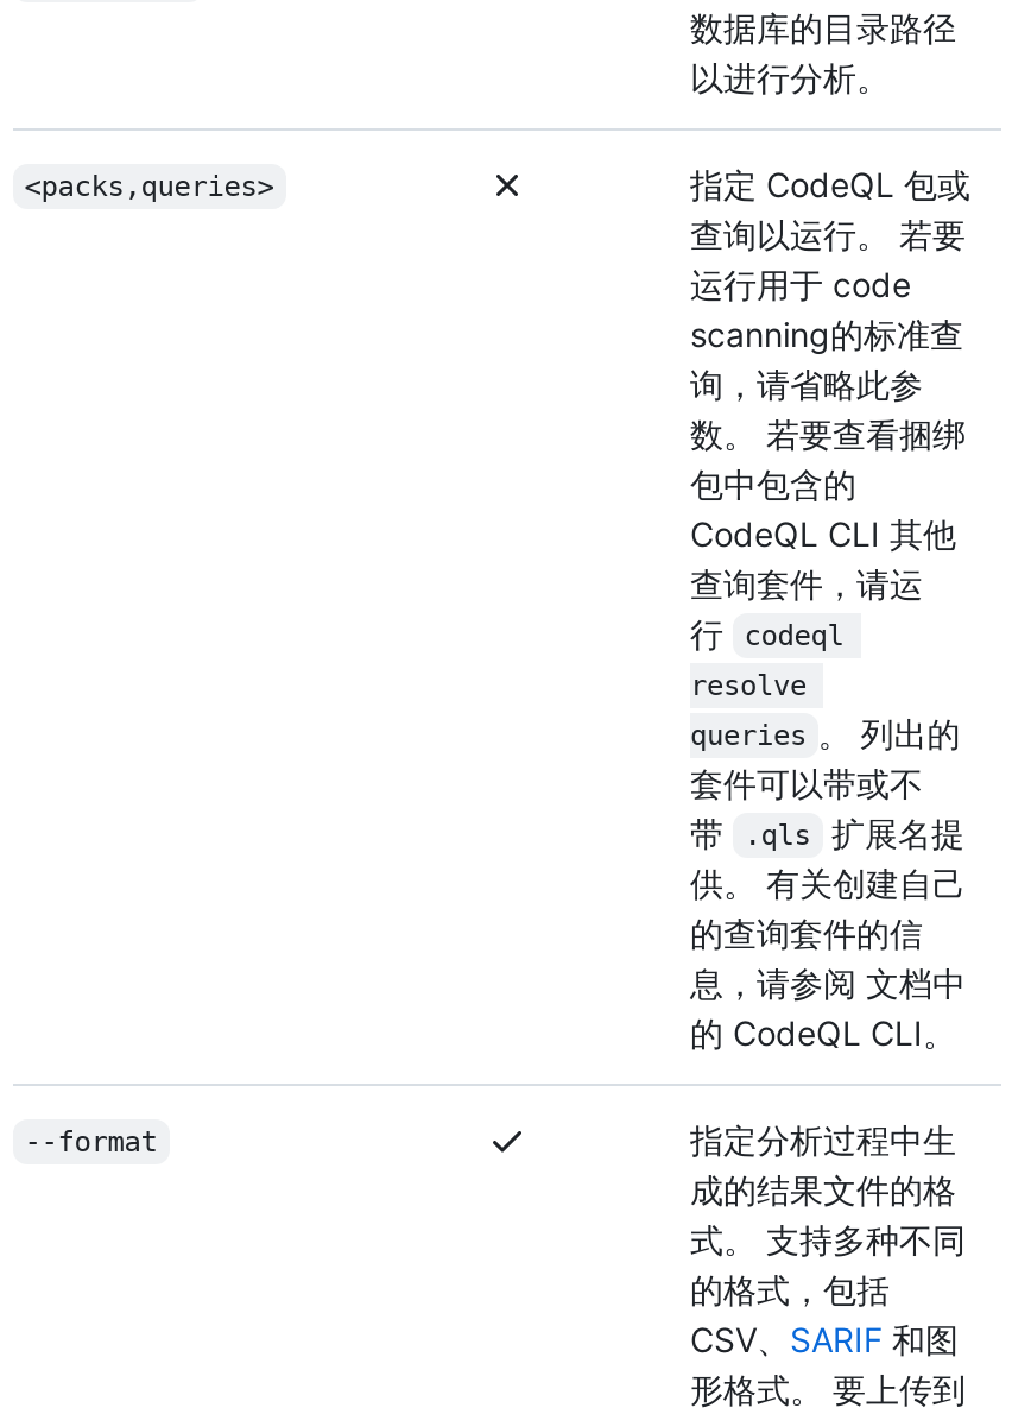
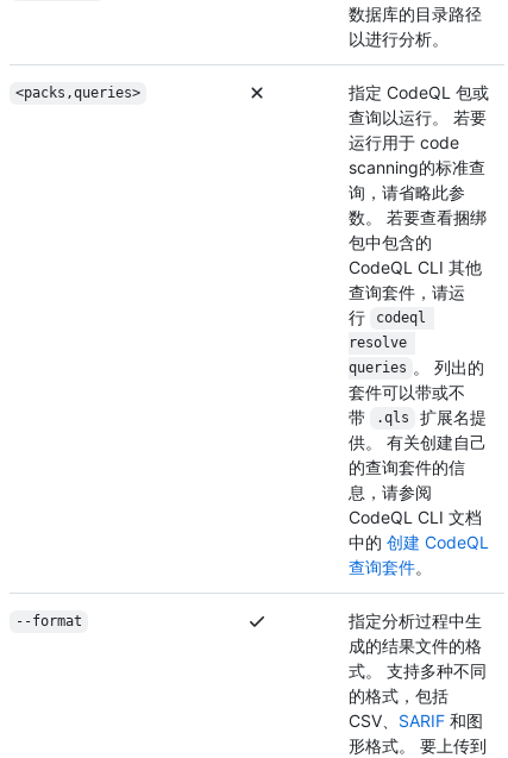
- 息，请参阅文档中
- 的 CodeQL CLI。
+ 息，请参阅
+ CodeQL CLI 文档
+ 中的创建 CodeQL
+ 查询套件。
